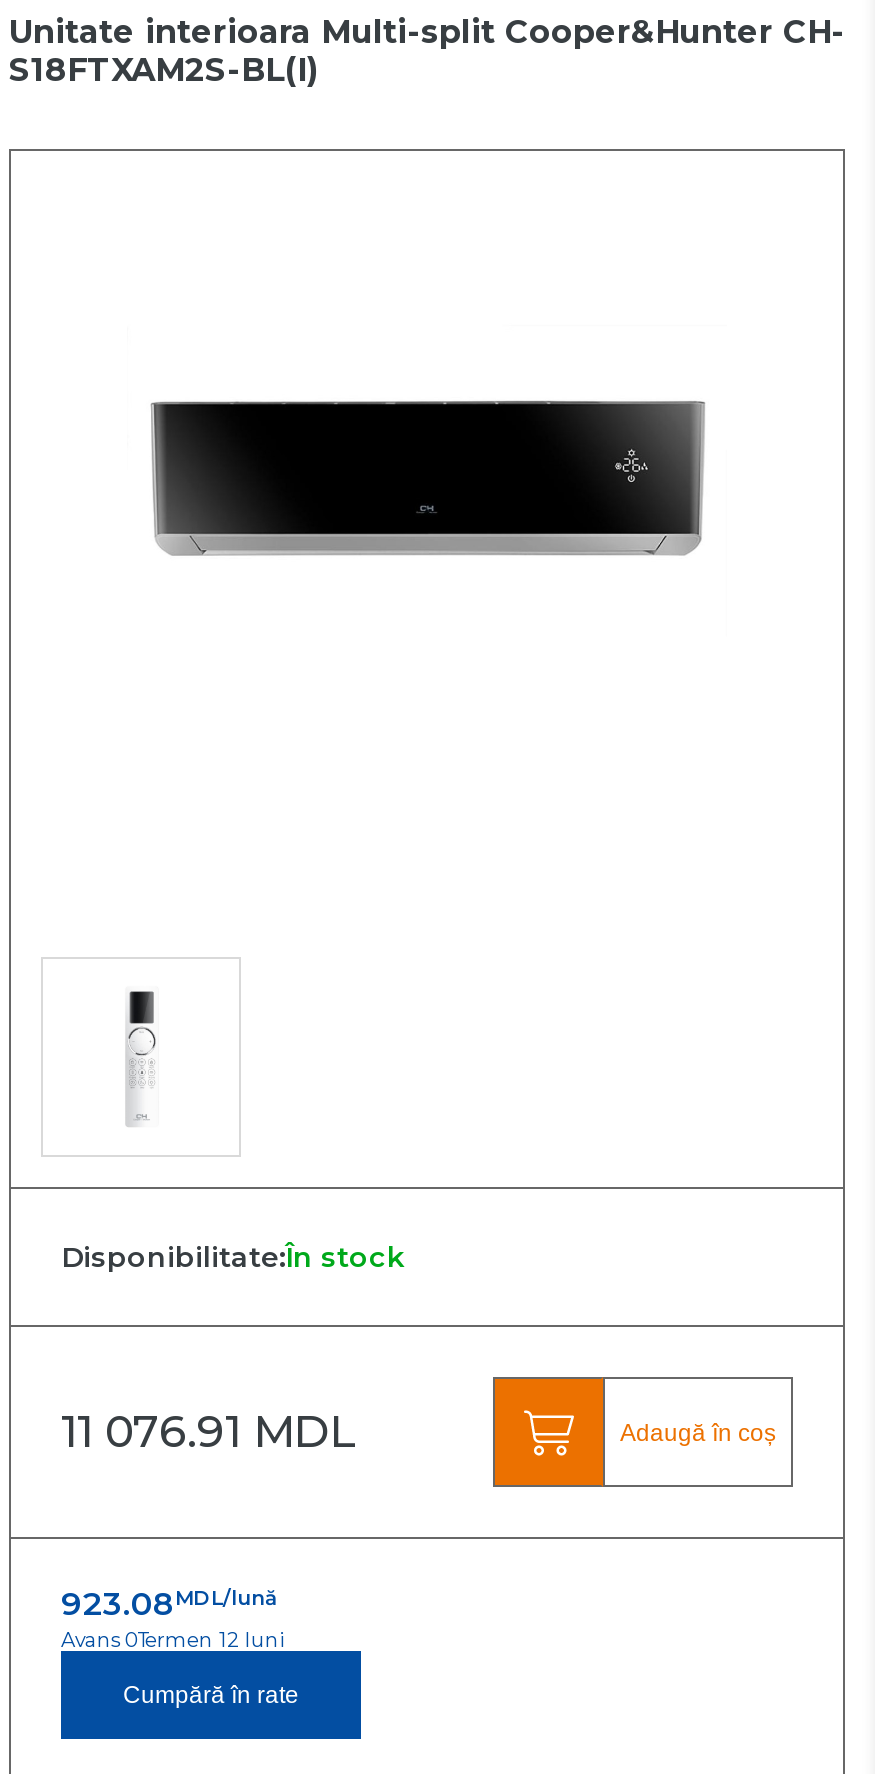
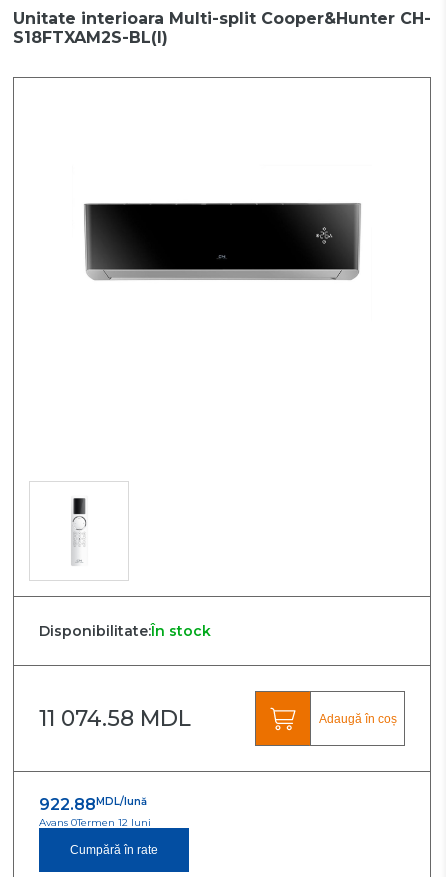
- 11 076.91 MDL
+ 11 074.58 MDL

- 923.08MDL/lună
+ 922.88MDL/lună
